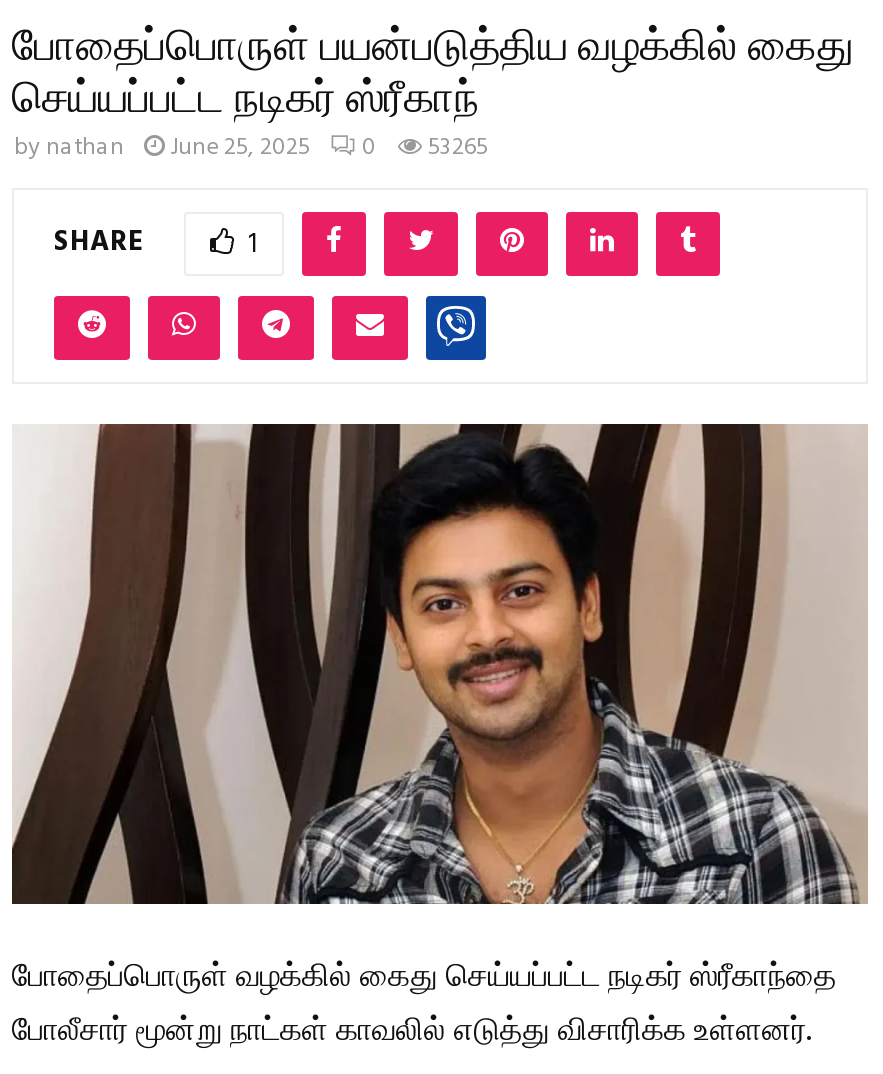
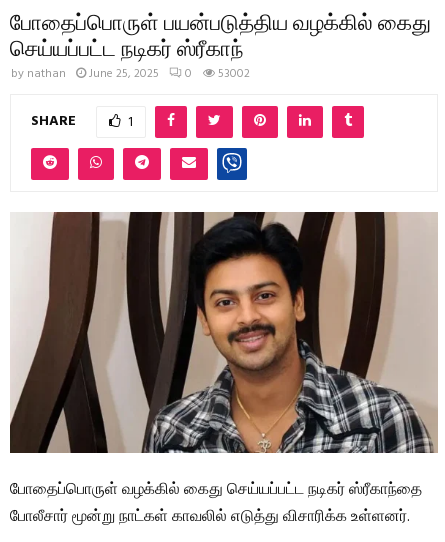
- by nathan June 25, 2025 0 53265
+ by nathan June 25, 2025 0 53002
